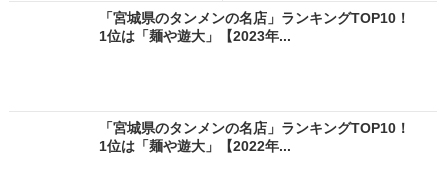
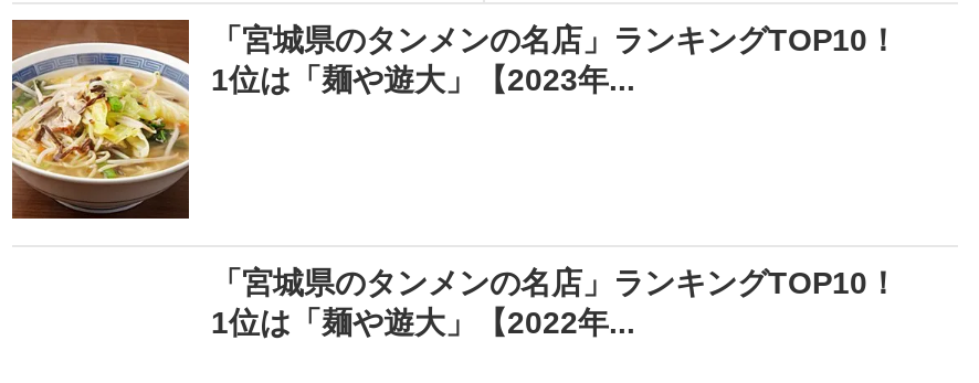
+ [image]
